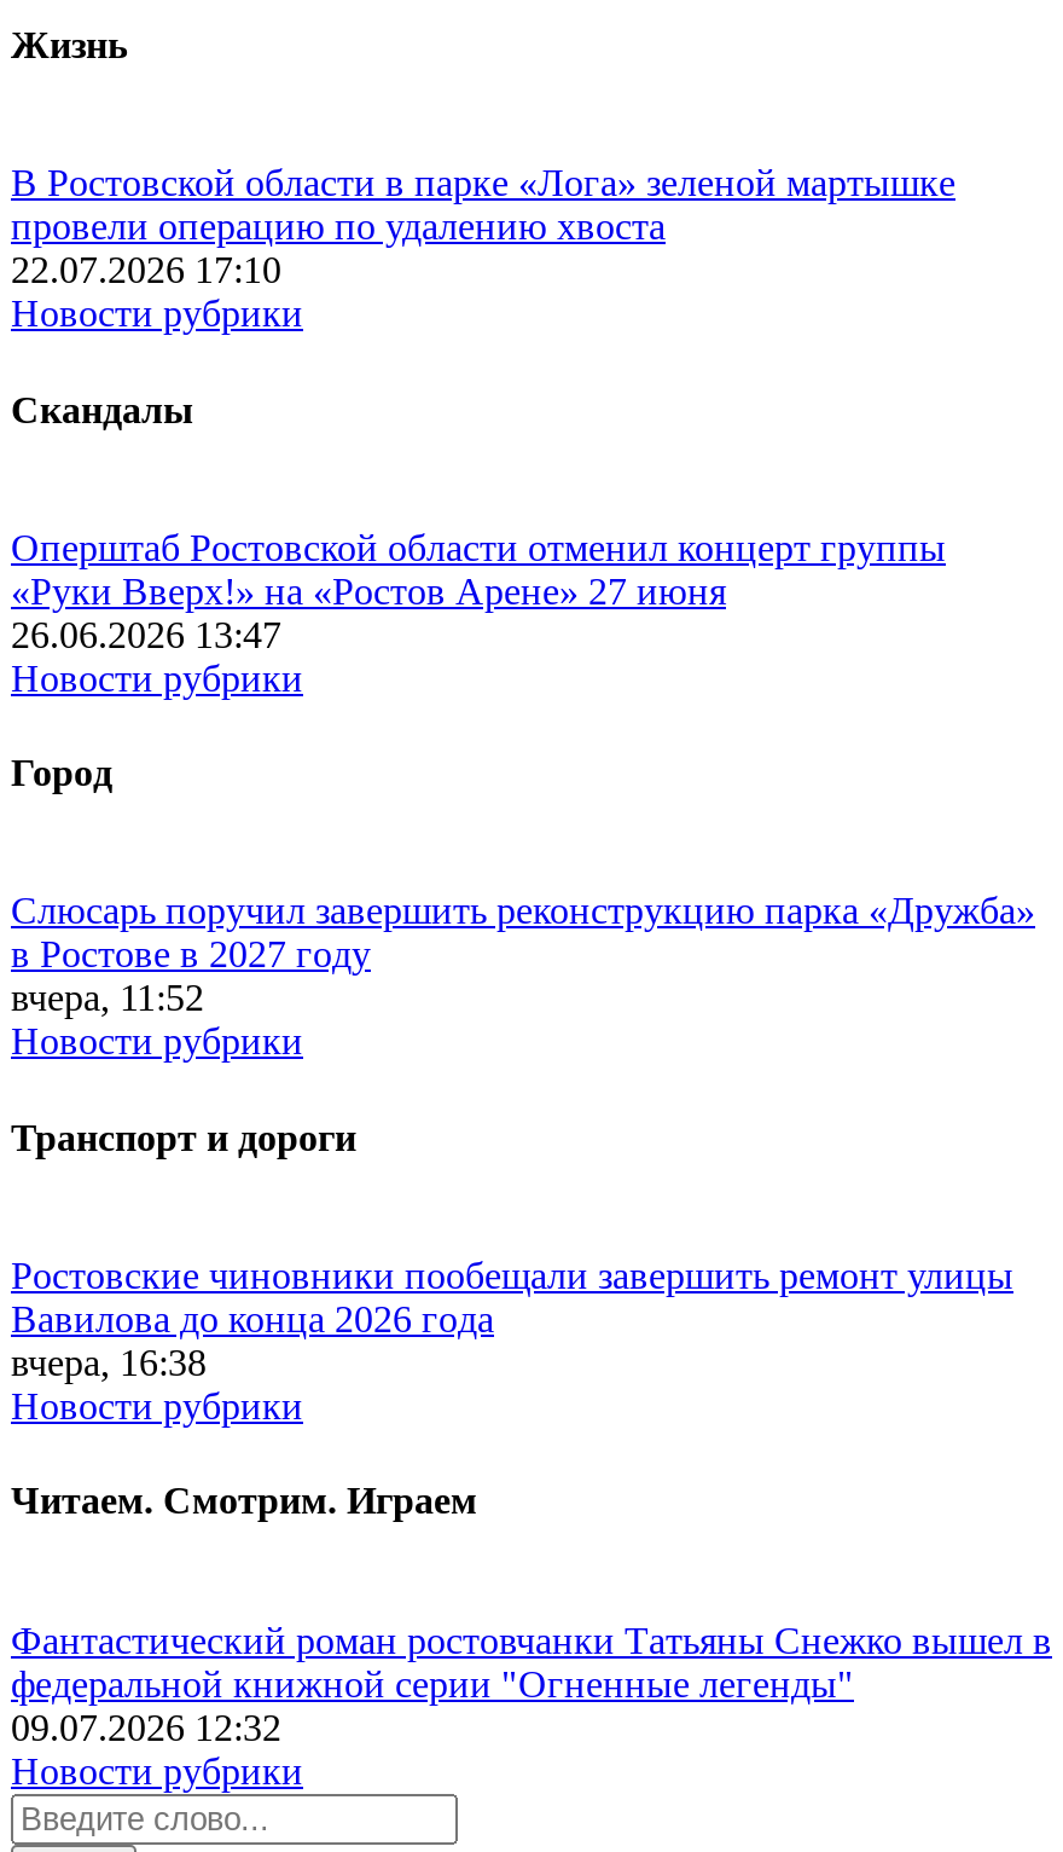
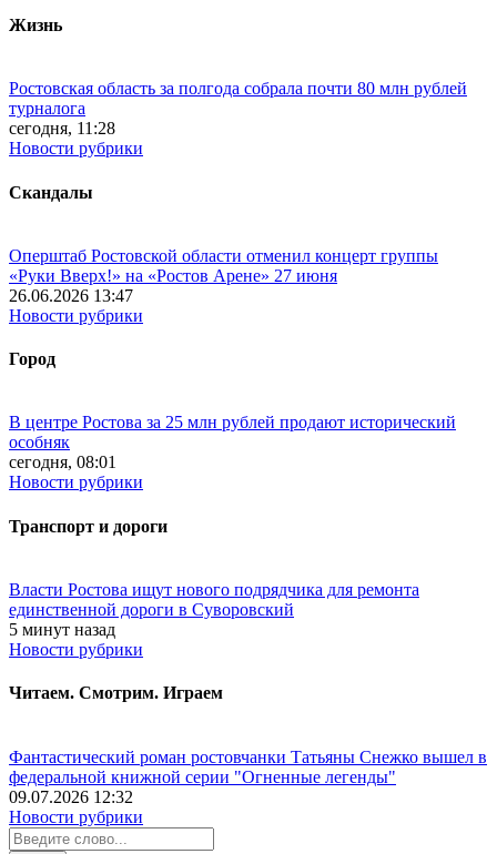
- В Ростовской области в парке «Лога» зеленой мартышке
- провели операцию по удалению хвоста
- 22.07.2026 17:10
+ Ростовская область за полгода собрала почти 80 млн рублей
+ турналога
+ сегодня, 11:28

- Слюсарь поручил завершить реконструкцию парка «Дружба»
- в Ростове в 2027 году
- вчера, 11:52
+ В центре Ростова за 25 млн рублей продают исторический
+ особняк
+ сегодня, 08:01

- Ростовские чиновники пообещали завершить ремонт улицы
- Вавилова до конца 2026 года
- вчера, 16:38
+ Власти Ростова ищут нового подрядчика для ремонта
+ единственной дороги в Суворовский
+ 5 минут назад
